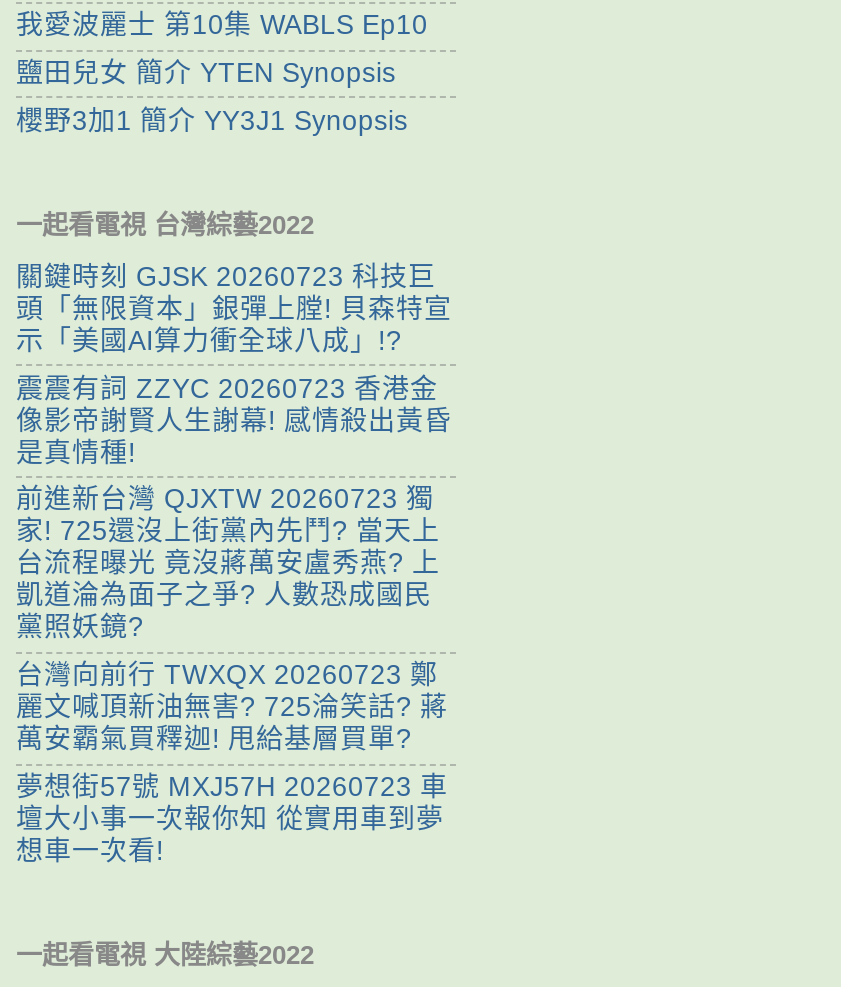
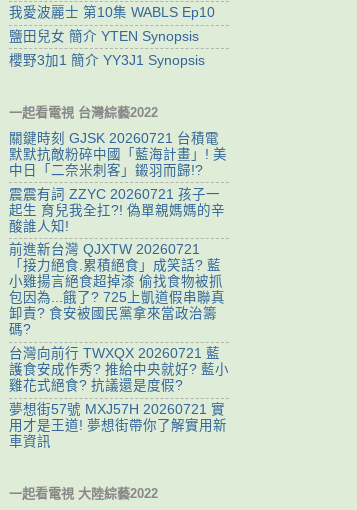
- 關鍵時刻 GJSK 20260723 科技巨
- 頭「無限資本」銀彈上膛! 貝森特宣
- 示「美國AI算力衝全球八成」!?
+ 關鍵時刻 GJSK 20260721 台積電
+ 默默抗敵粉碎中國「藍海計畫」! 美
+ 中日「二奈米刺客」鎩羽而歸!?

- 震震有詞 ZZYC 20260723 香港金
- 像影帝謝賢人生謝幕! 感情殺出黃昏
- 是真情種!
+ 震震有詞 ZZYC 20260721 孩子一
+ 起生 育兒我全扛?! 偽單親媽媽的辛
+ 酸誰人知!

- 前進新台灣 QJXTW 20260723 獨
- 家! 725還沒上街黨內先鬥? 當天上
- 台流程曝光 竟沒蔣萬安盧秀燕? 上
- 凱道淪為面子之爭? 人數恐成國民
- 黨照妖鏡?
+ 前進新台灣 QJXTW 20260721
+ 「接力絕食.累積絕食」成笑話? 藍
+ 小雞揚言絕食超掉漆 偷找食物被抓
+ 包因為...餓了? 725上凱道假串聯真
+ 卸責? 食安被國民黨拿來當政治籌
+ 碼?

- 台灣向前行 TWXQX 20260723 鄭
- 麗文喊頂新油無害? 725淪笑話? 蔣
- 萬安霸氣買釋迦! 甩給基層買單?
+ 台灣向前行 TWXQX 20260721 藍
+ 護食安成作秀? 推給中央就好? 藍小
+ 雞花式絕食? 抗議還是度假?

- 夢想街57號 MXJ57H 20260723 車
- 壇大小事一次報你知 從實用車到夢
- 想車一次看!
+ 夢想街57號 MXJ57H 20260721 實
+ 用才是王道! 夢想街帶你了解實用新
+ 車資訊
